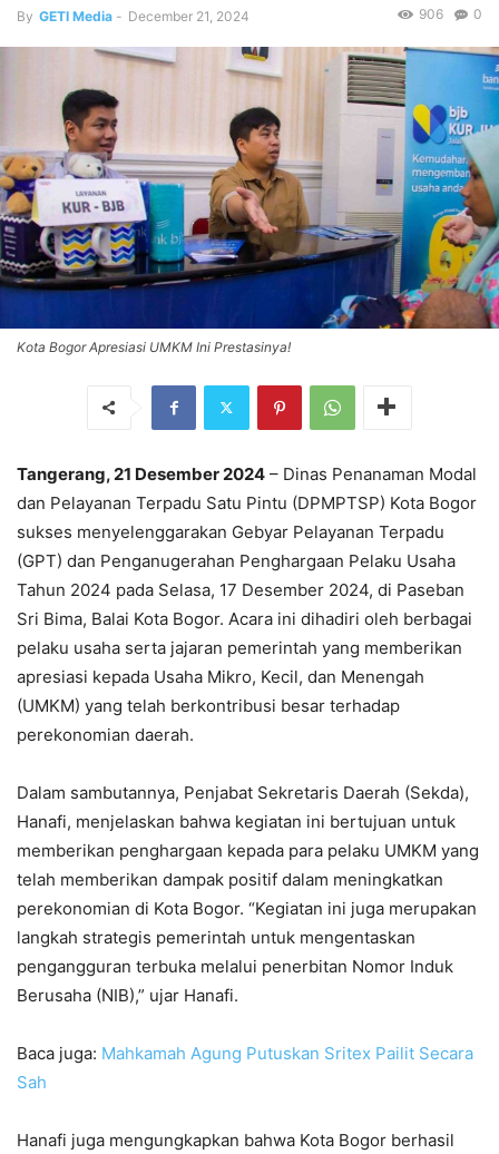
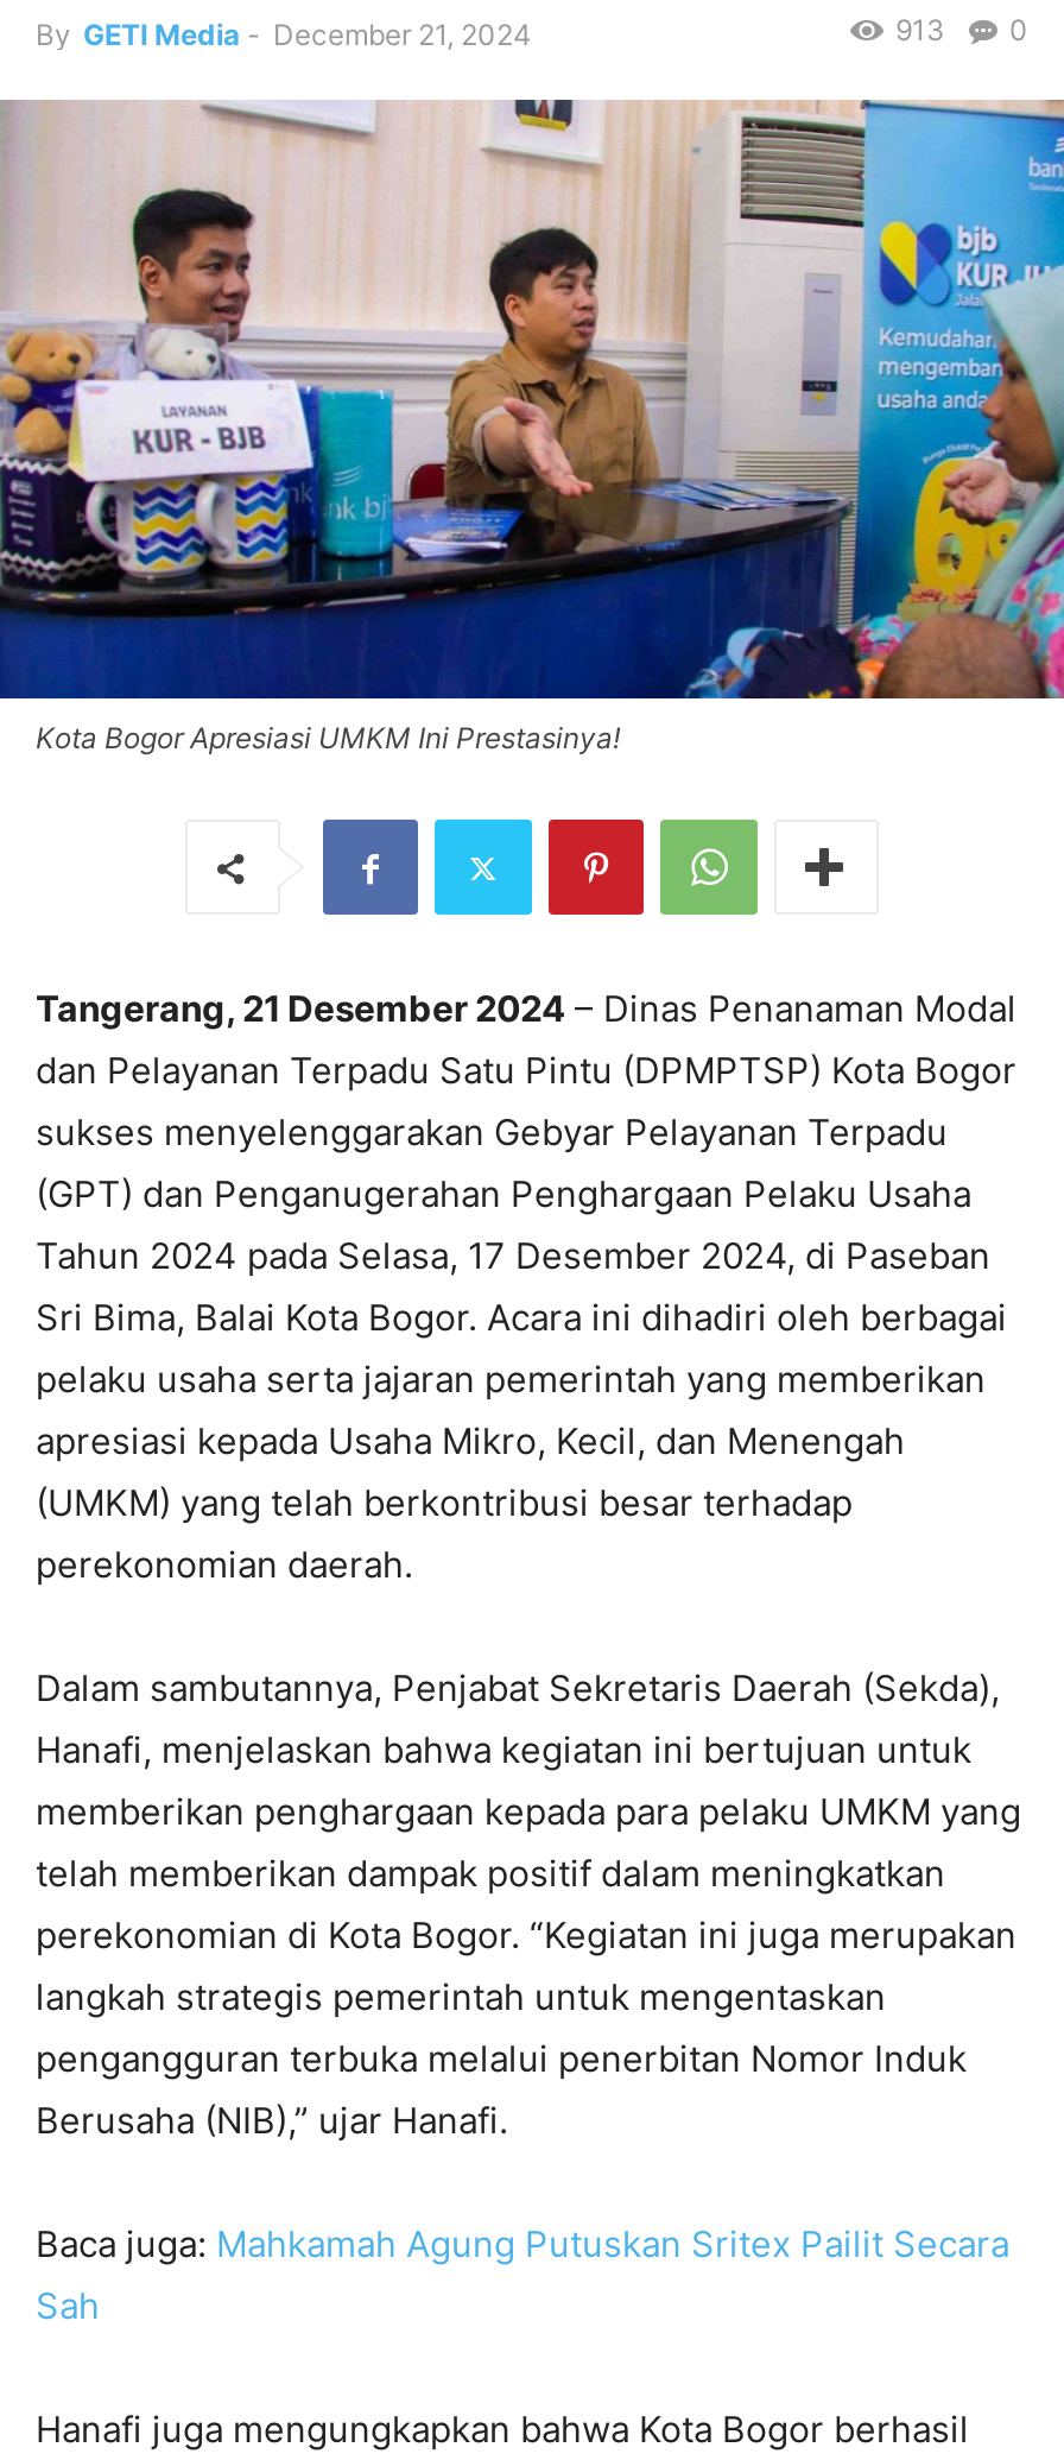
- 906 0
+ 913 0
